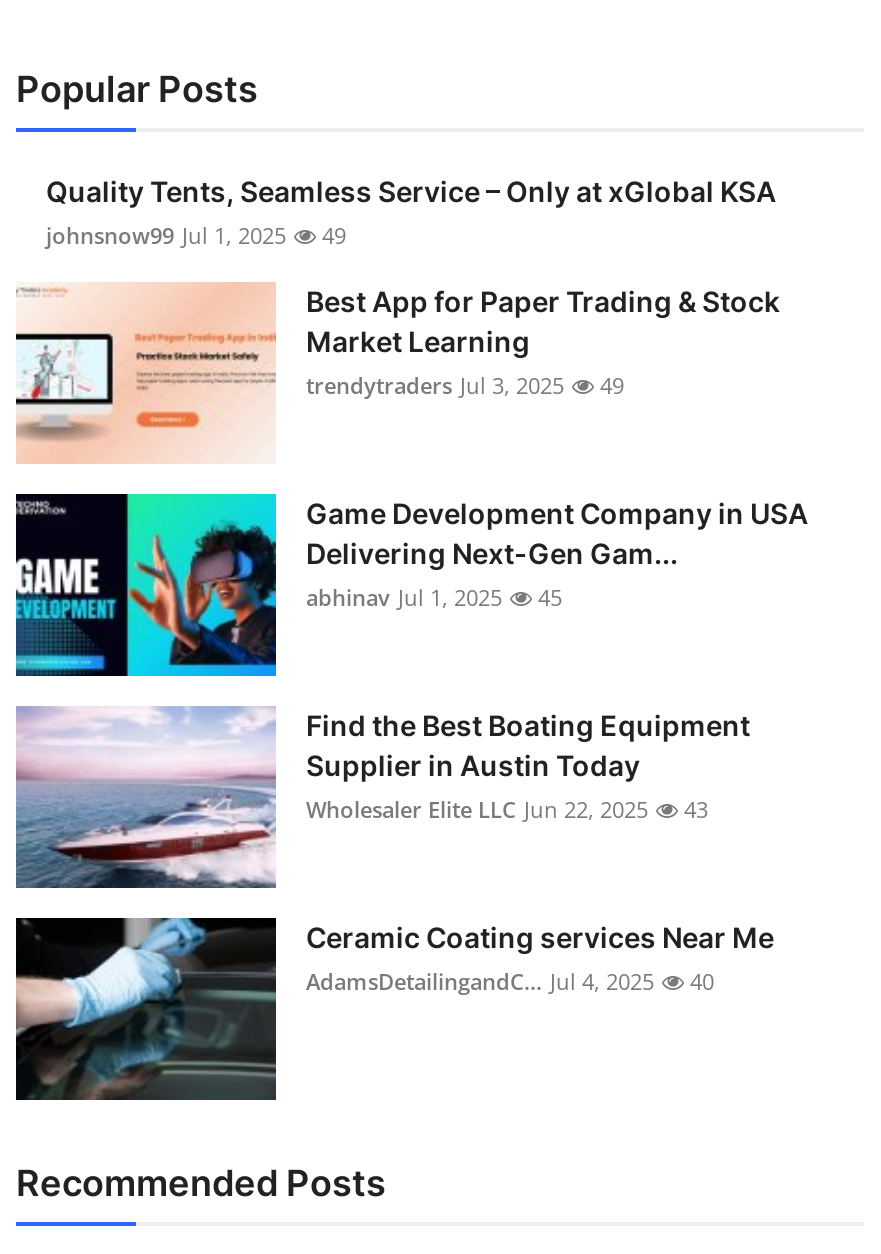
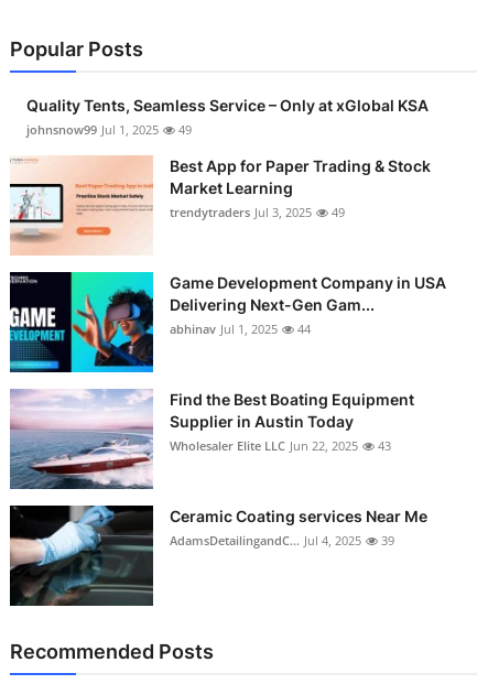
- abhinav Jul 1, 2025 45
+ abhinav Jul 1, 2025 44

- AdamsDetailingandC... Jul 4, 2025 40
+ AdamsDetailingandC... Jul 4, 2025 39
